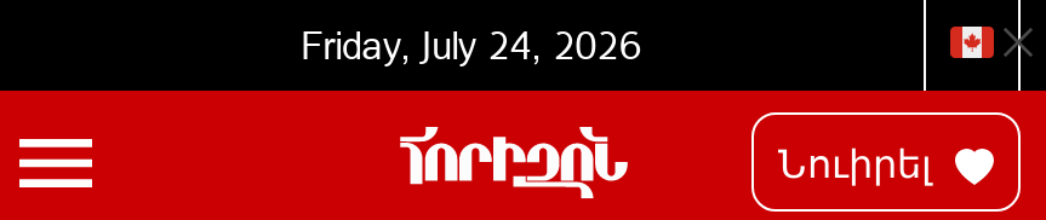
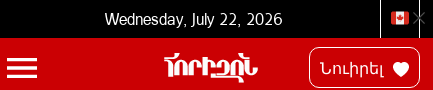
- Friday, July 24, 2026
+ Wednesday, July 22, 2026
